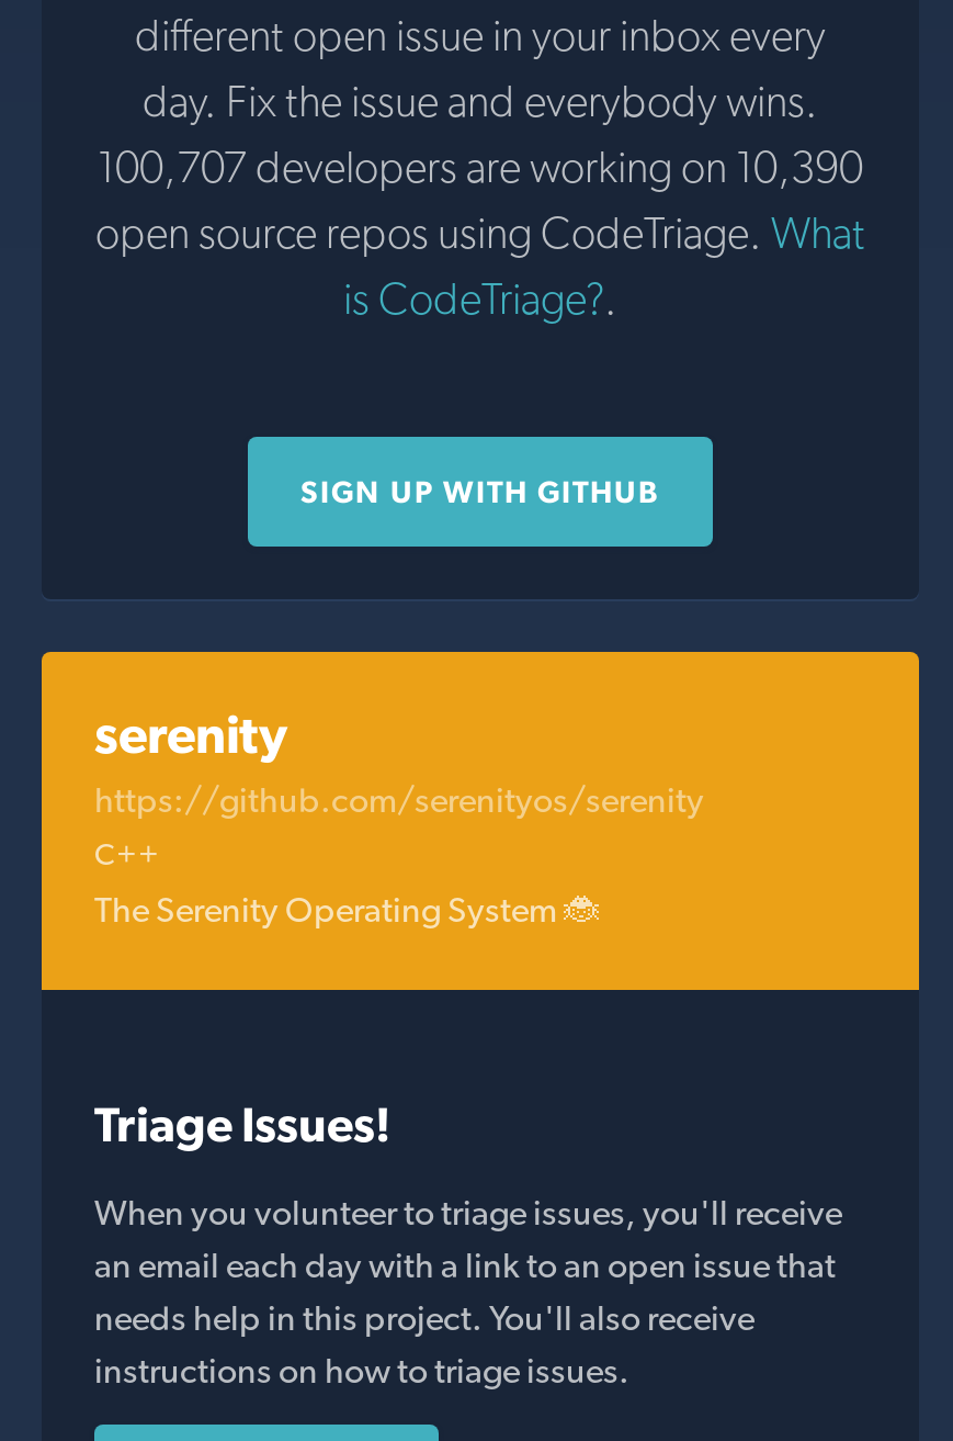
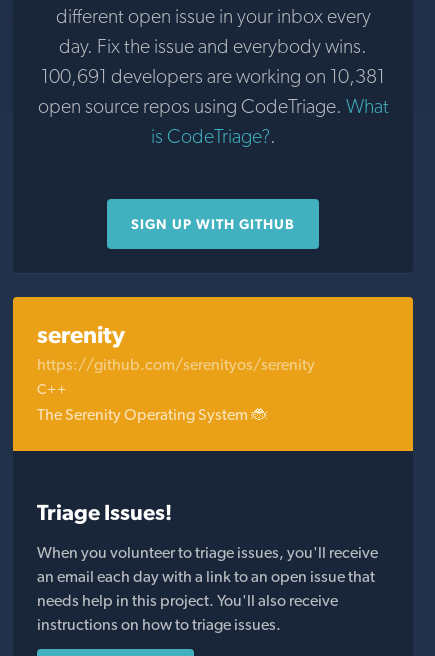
- 100,707 developers are working on 10,390
+ 100,691 developers are working on 10,381
